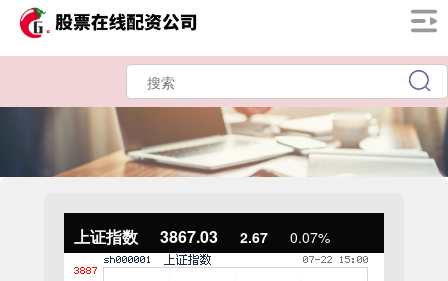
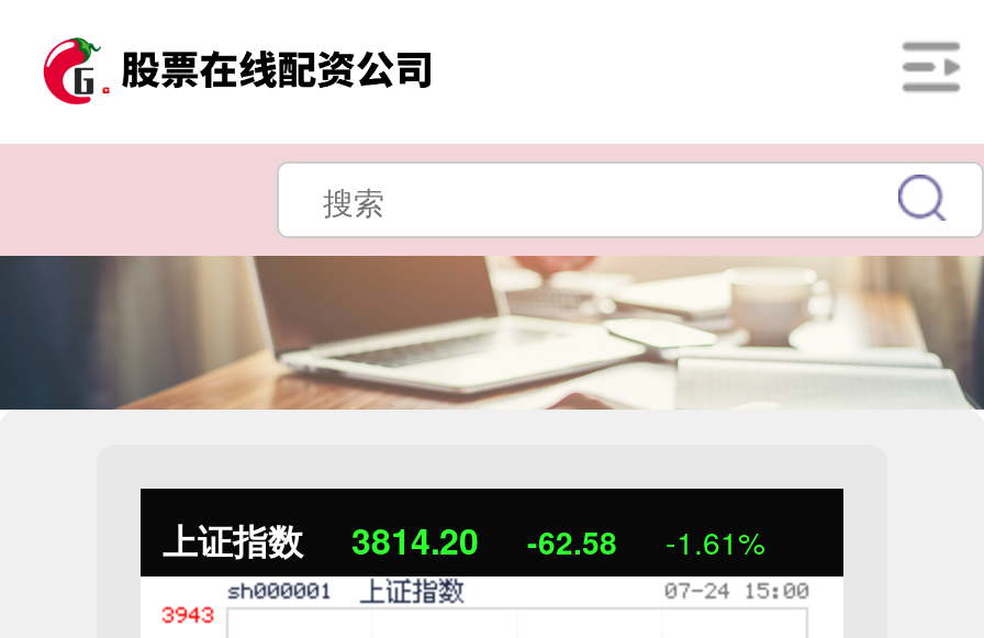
- 3867.03
+ 3814.20

- 2.67
+ -62.58

- 0.07%
+ -1.61%
